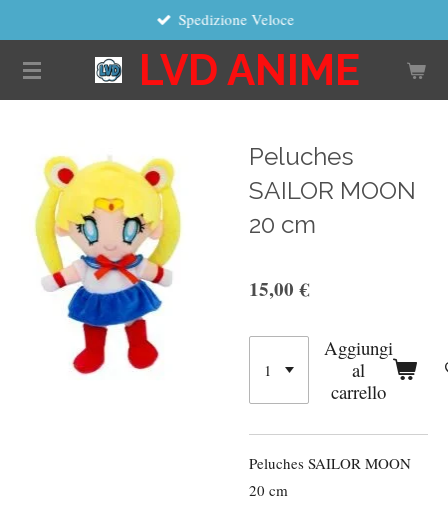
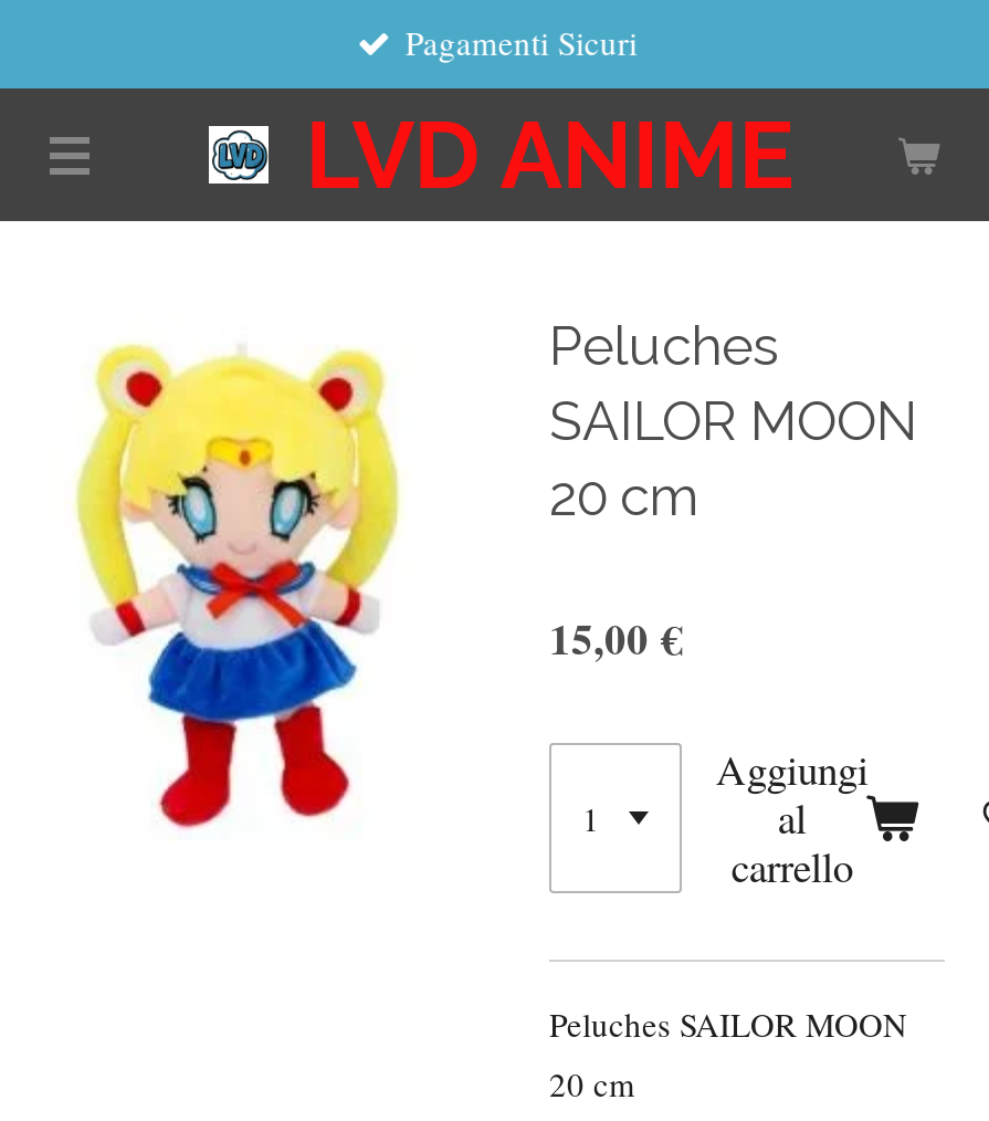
- Spedizione Veloce
+ Pagamenti Sicuri
